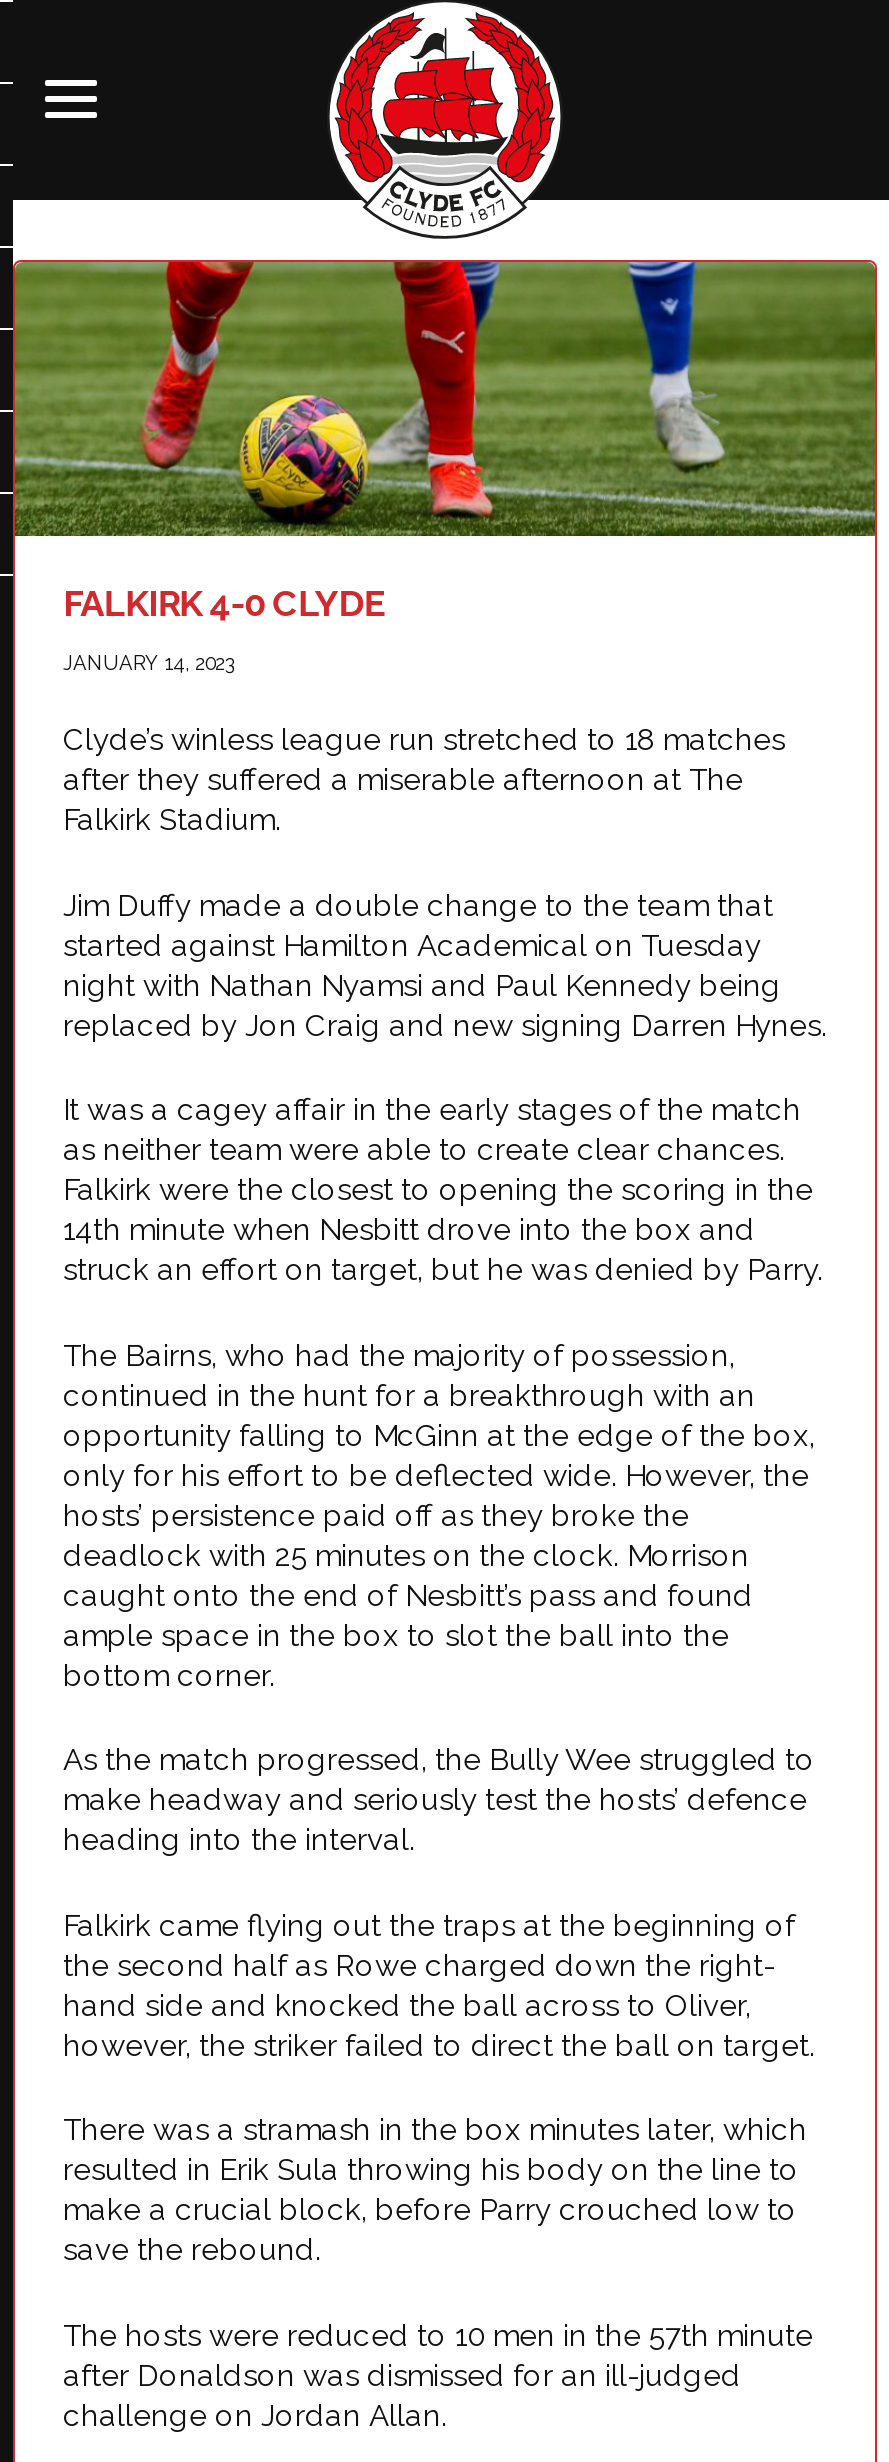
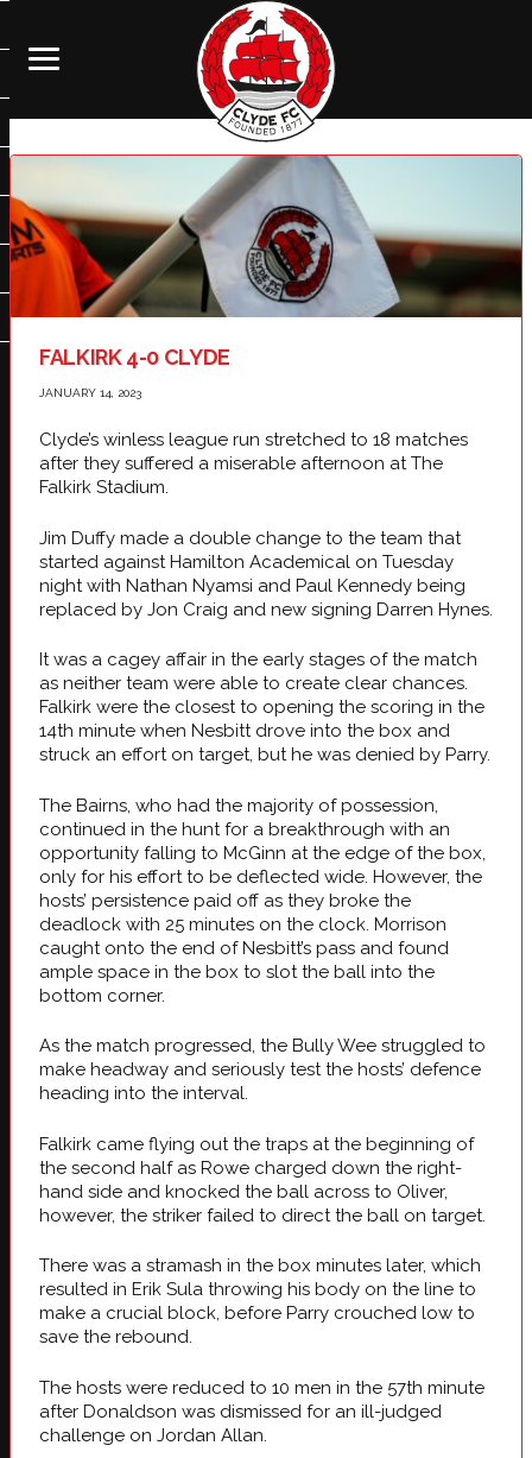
- [image]
+ [image]
